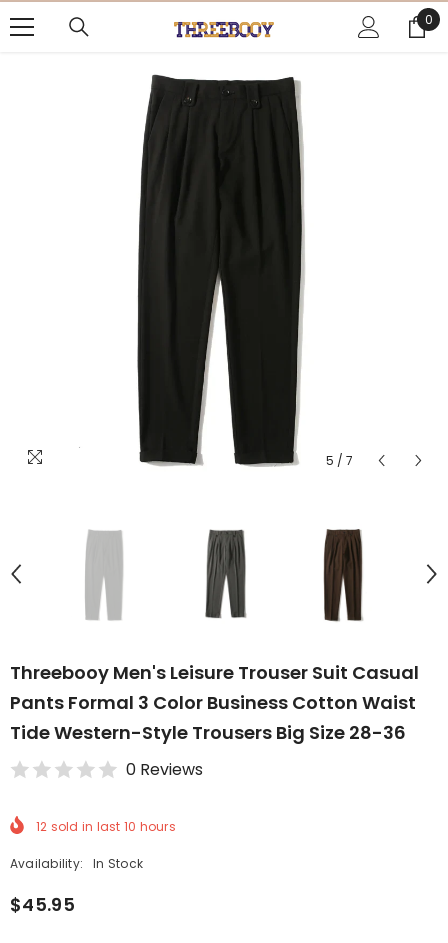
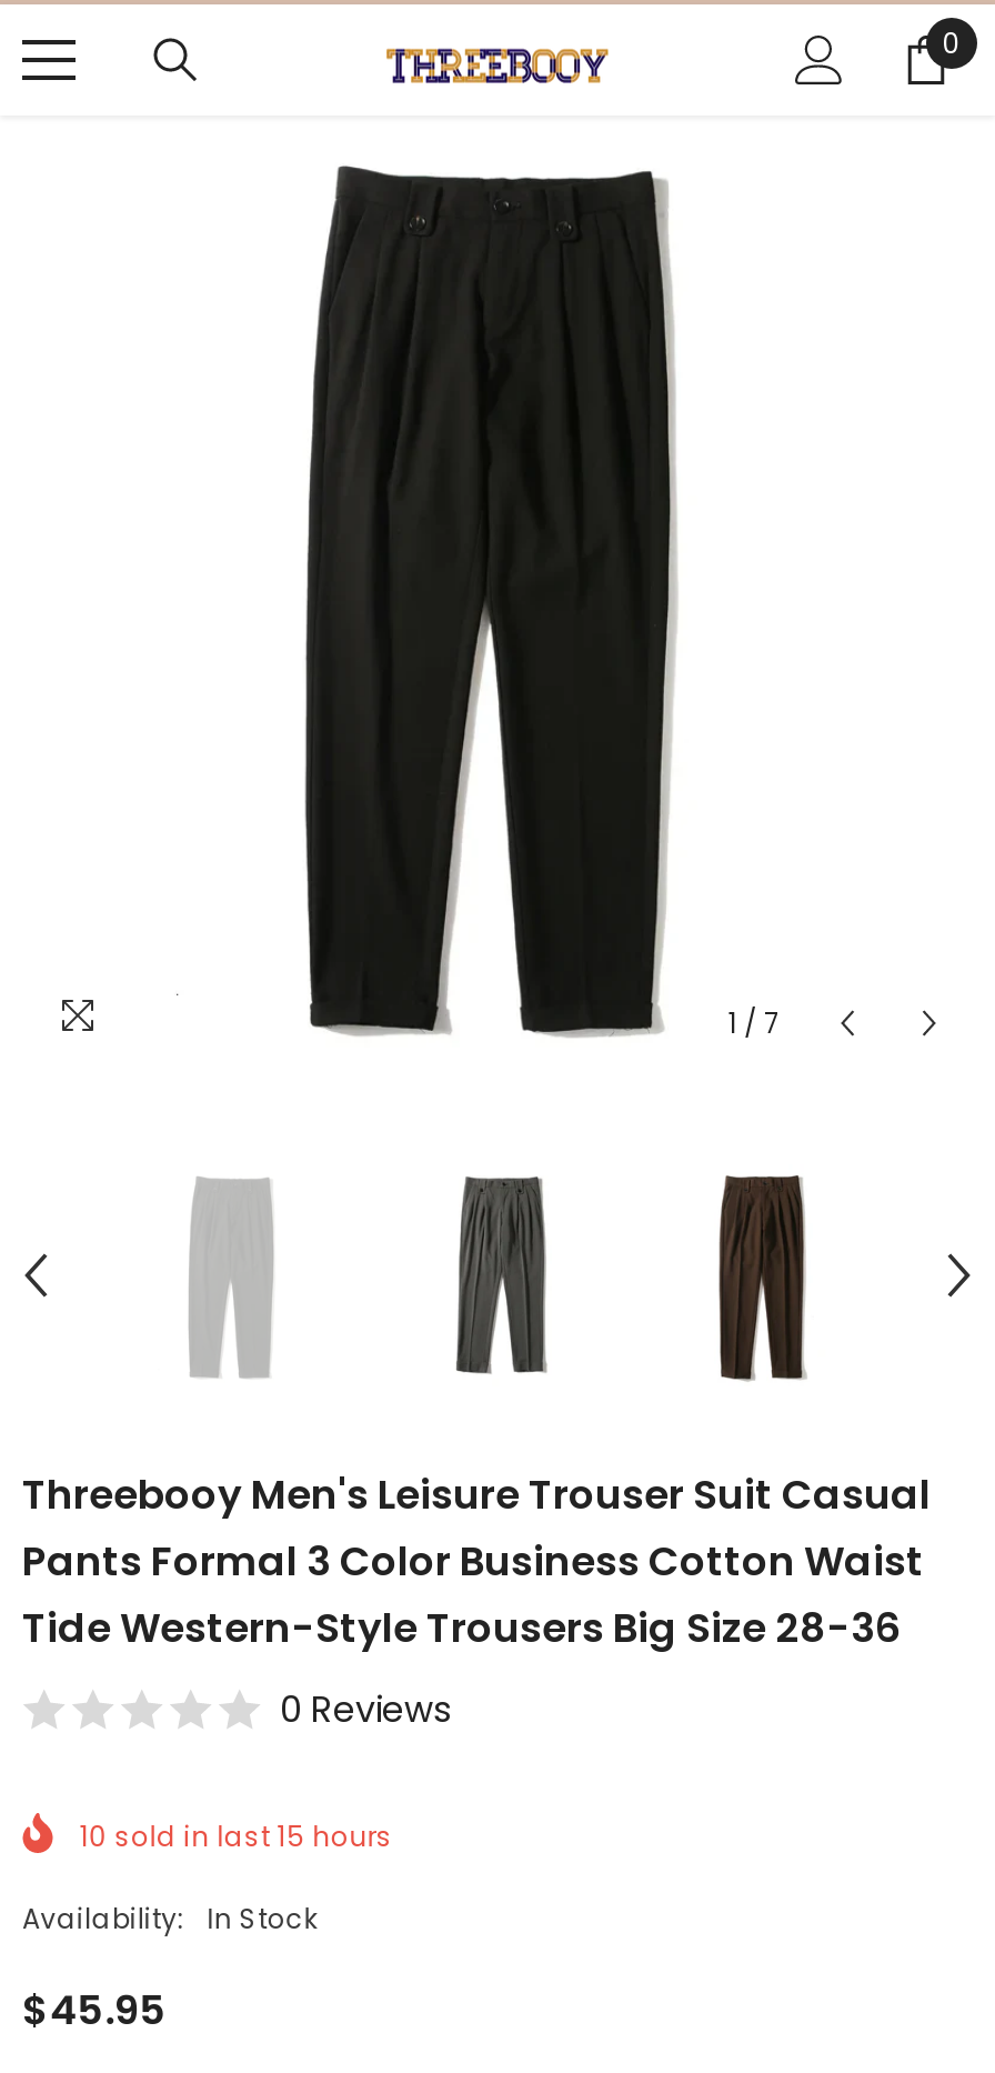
- 5 / 7
+ 1 / 7

- 12 sold in last 10 hours
+ 10 sold in last 15 hours
